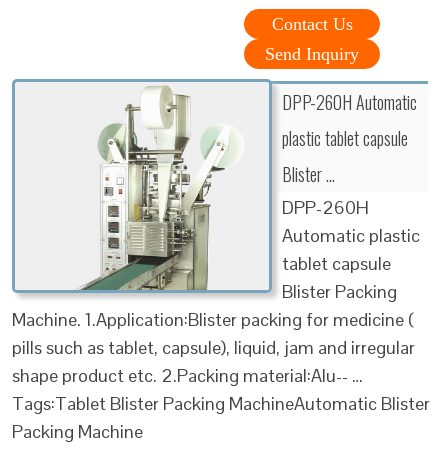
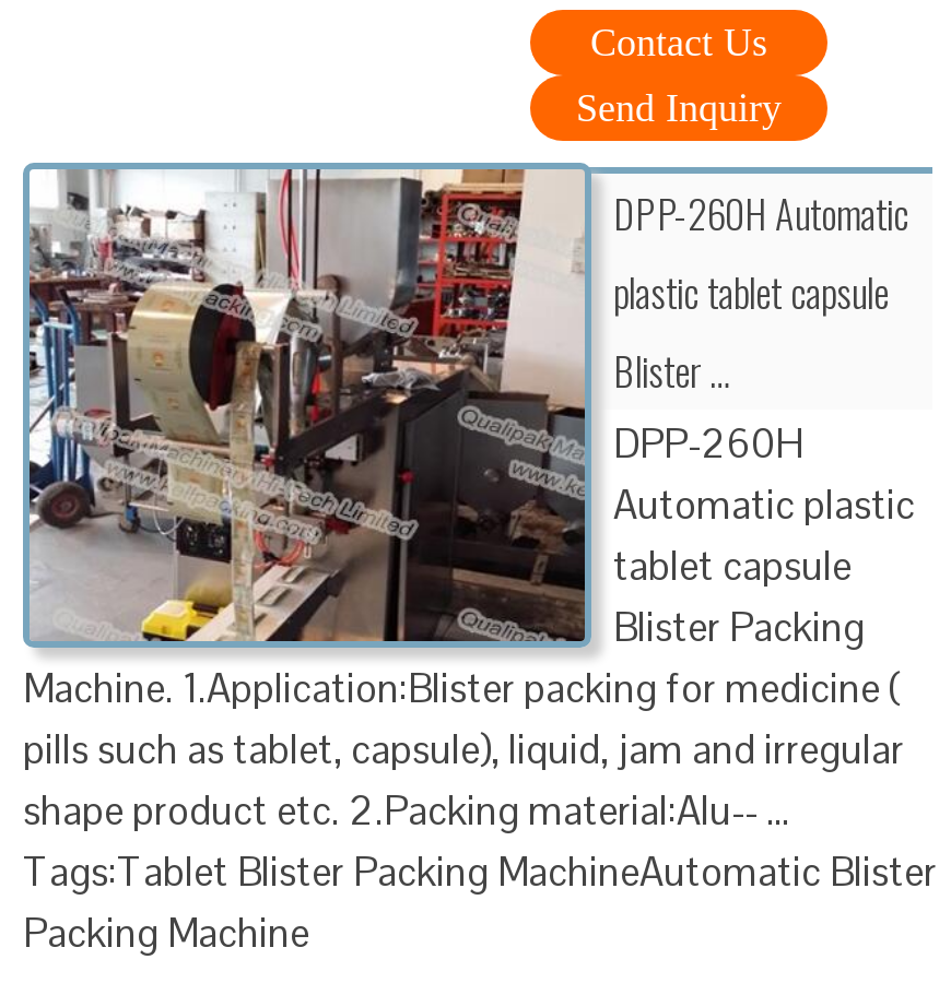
- [image]
+ [image]
